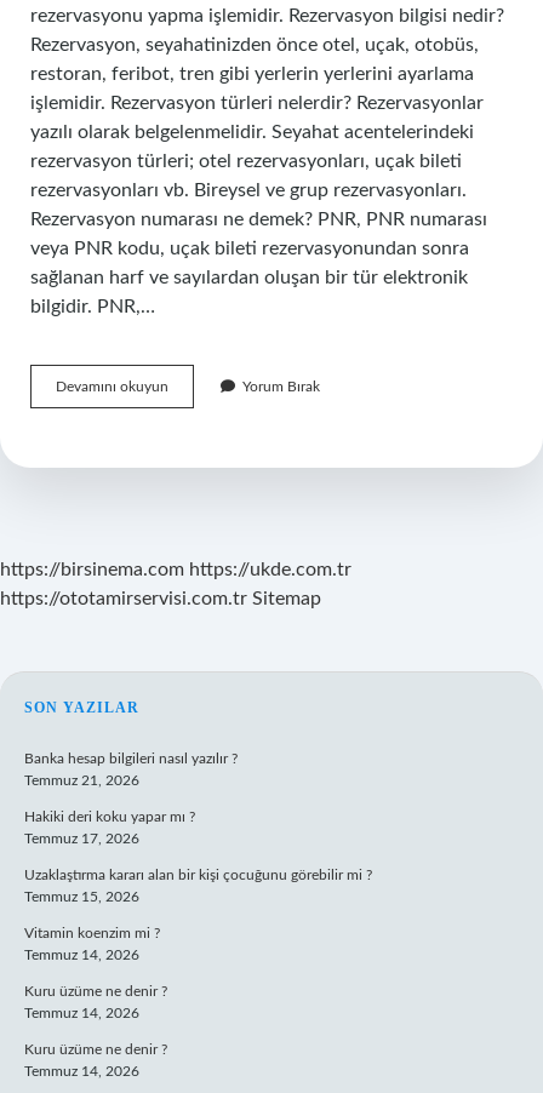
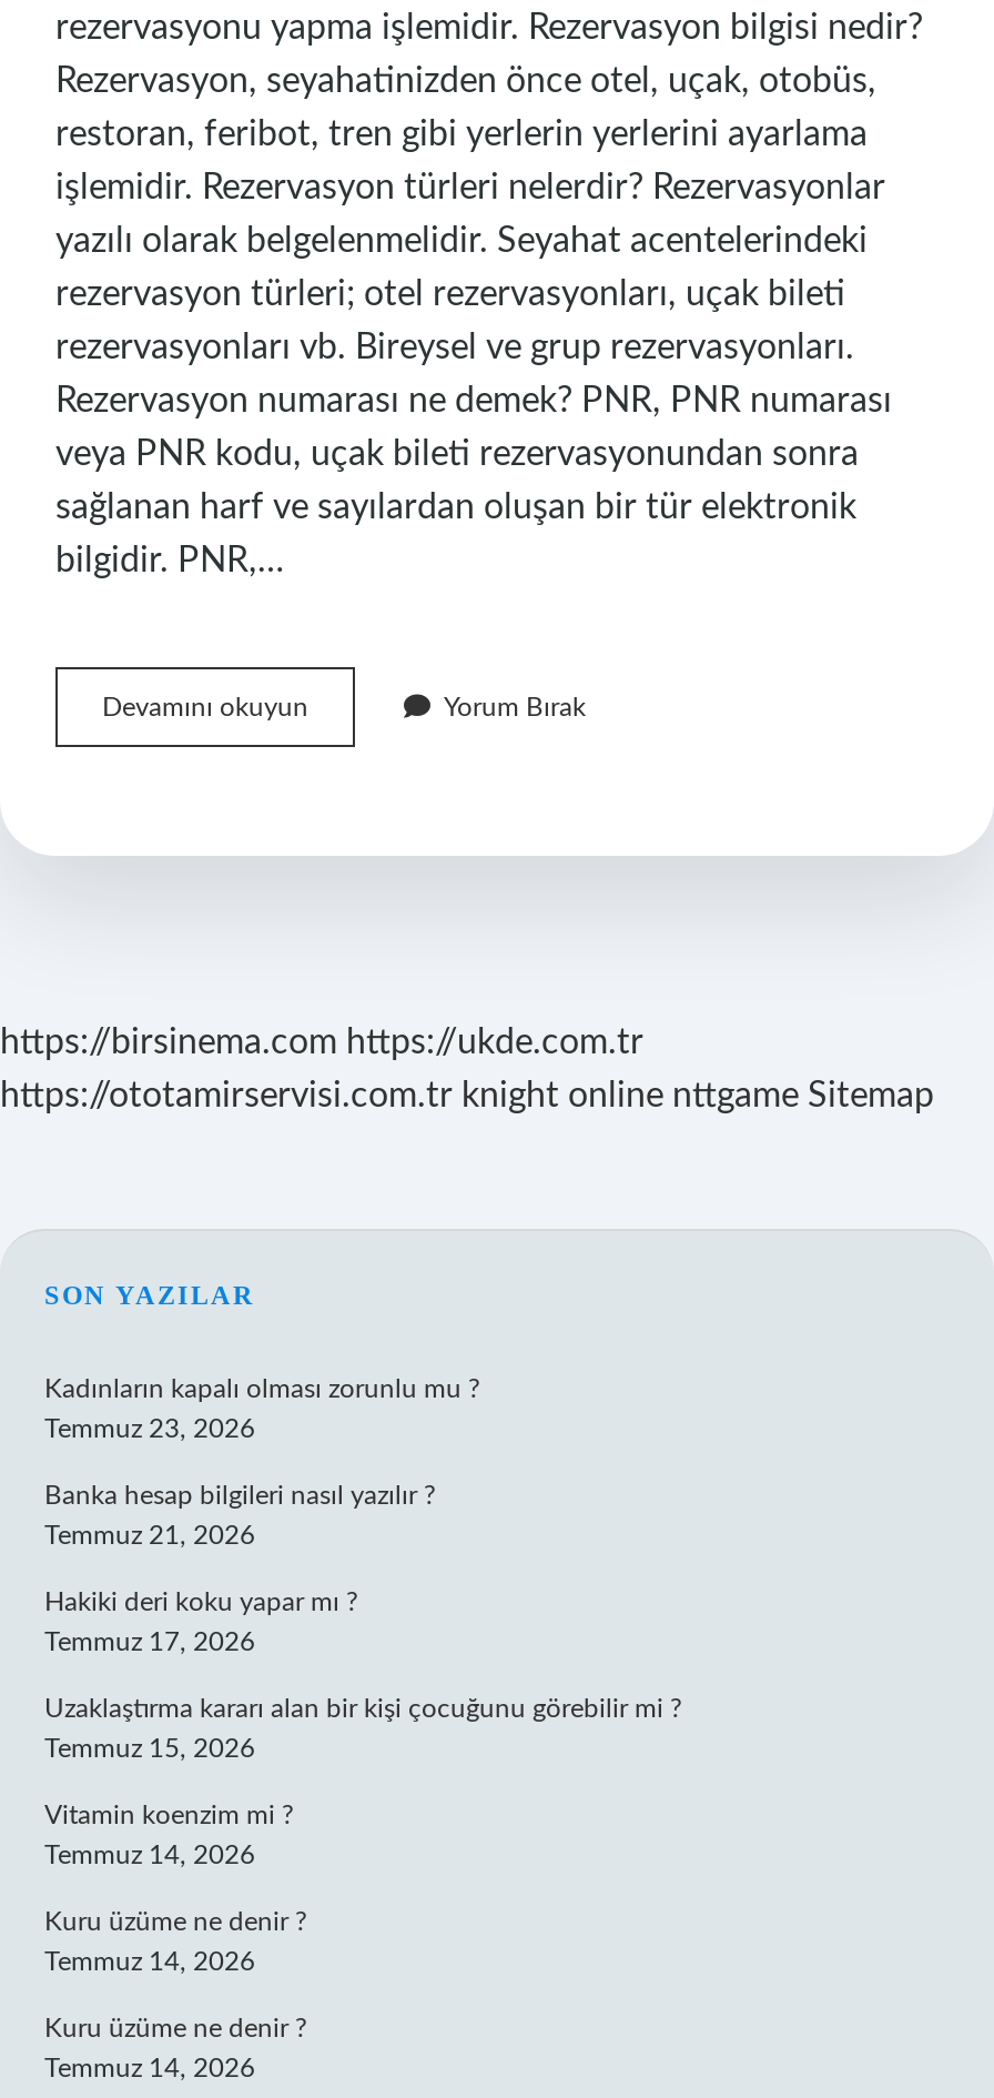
- https://ototamirservisi.com.tr Sitemap
+ https://ototamirservisi.com.tr knight online nttgame Sitemap

+ Kadınların kapalı olması zorunlu mu ?
+ Temmuz 23, 2026
